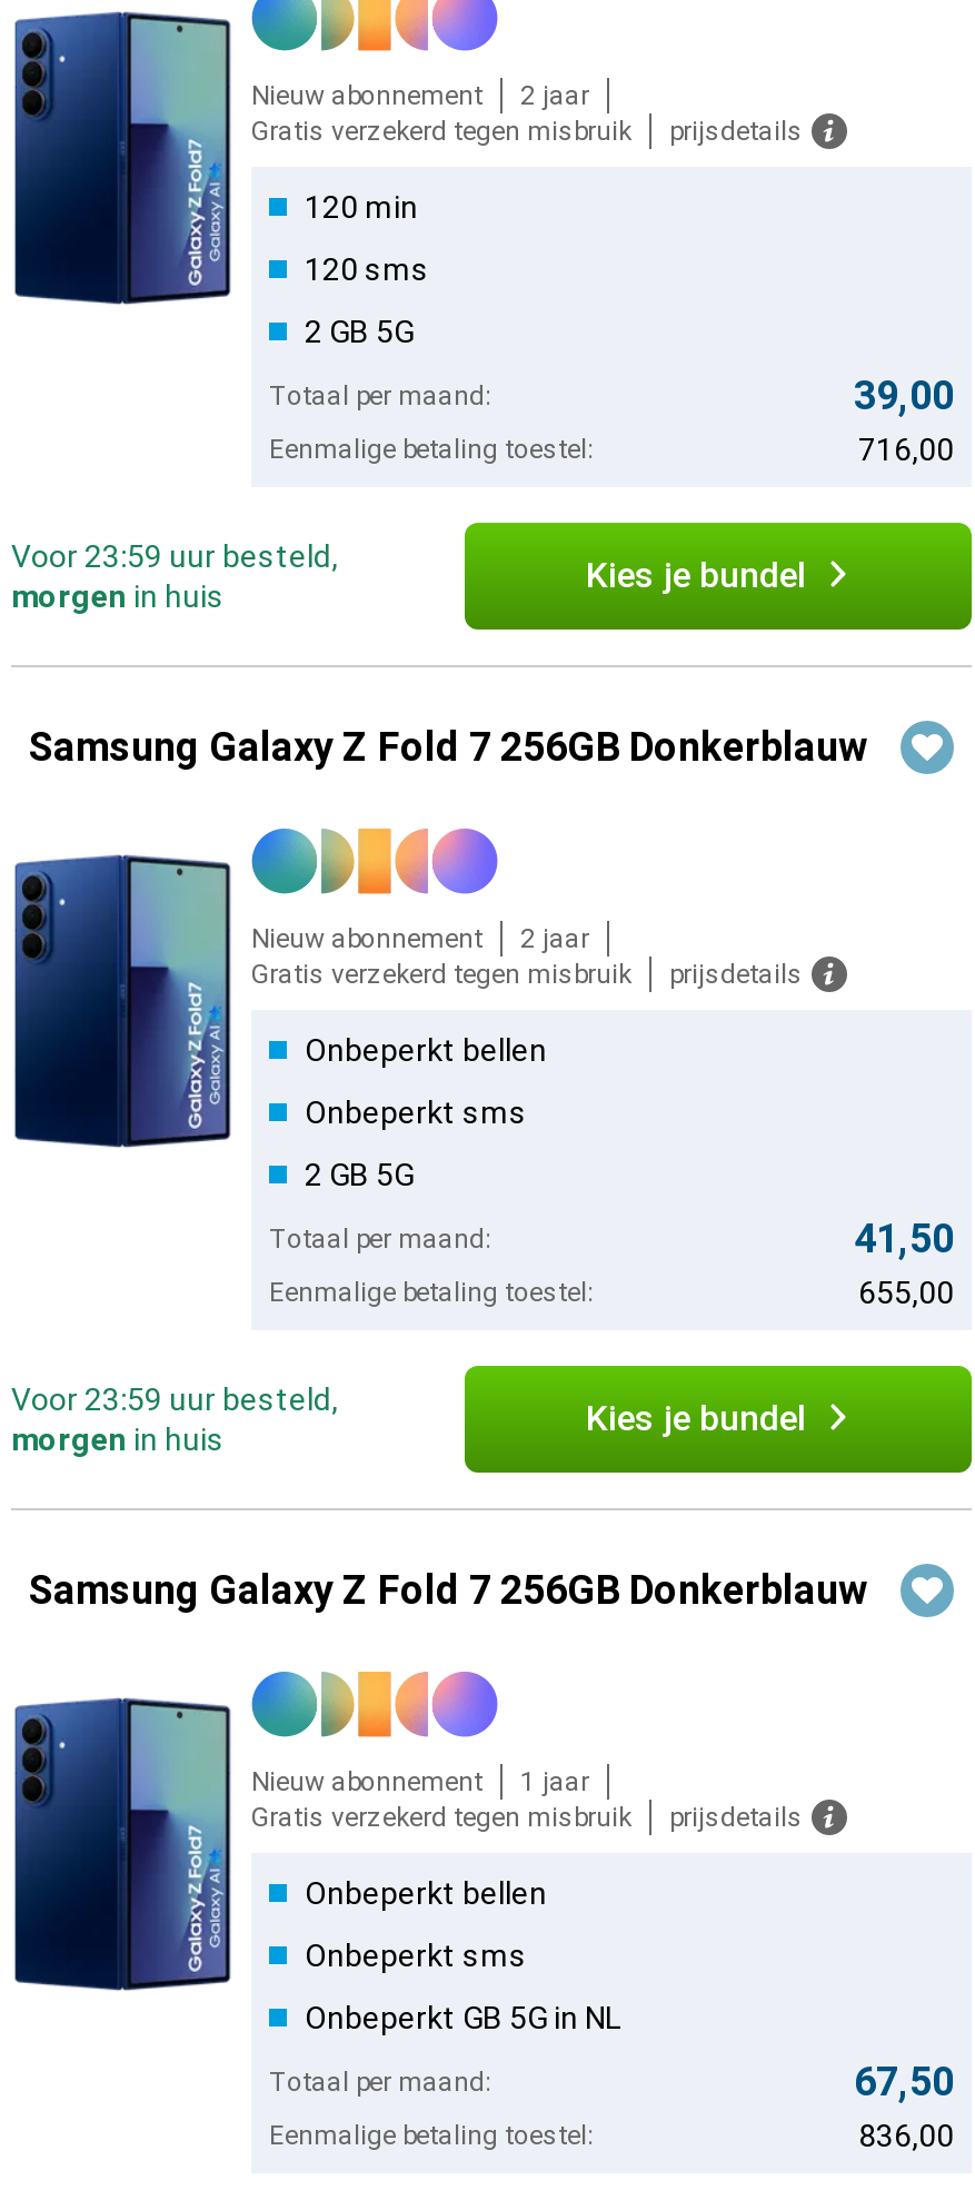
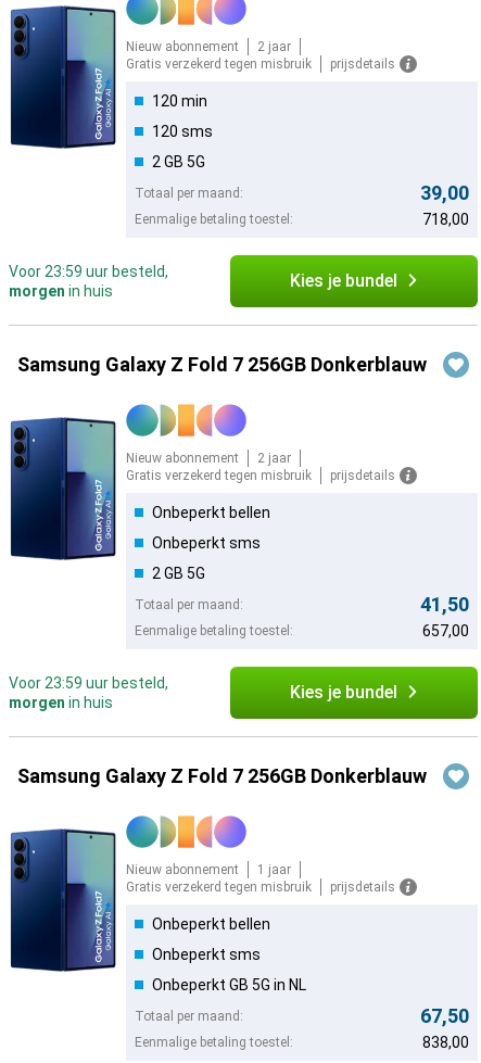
- 716,00
+ 718,00

- 655,00
+ 657,00

- 836,00
+ 838,00
